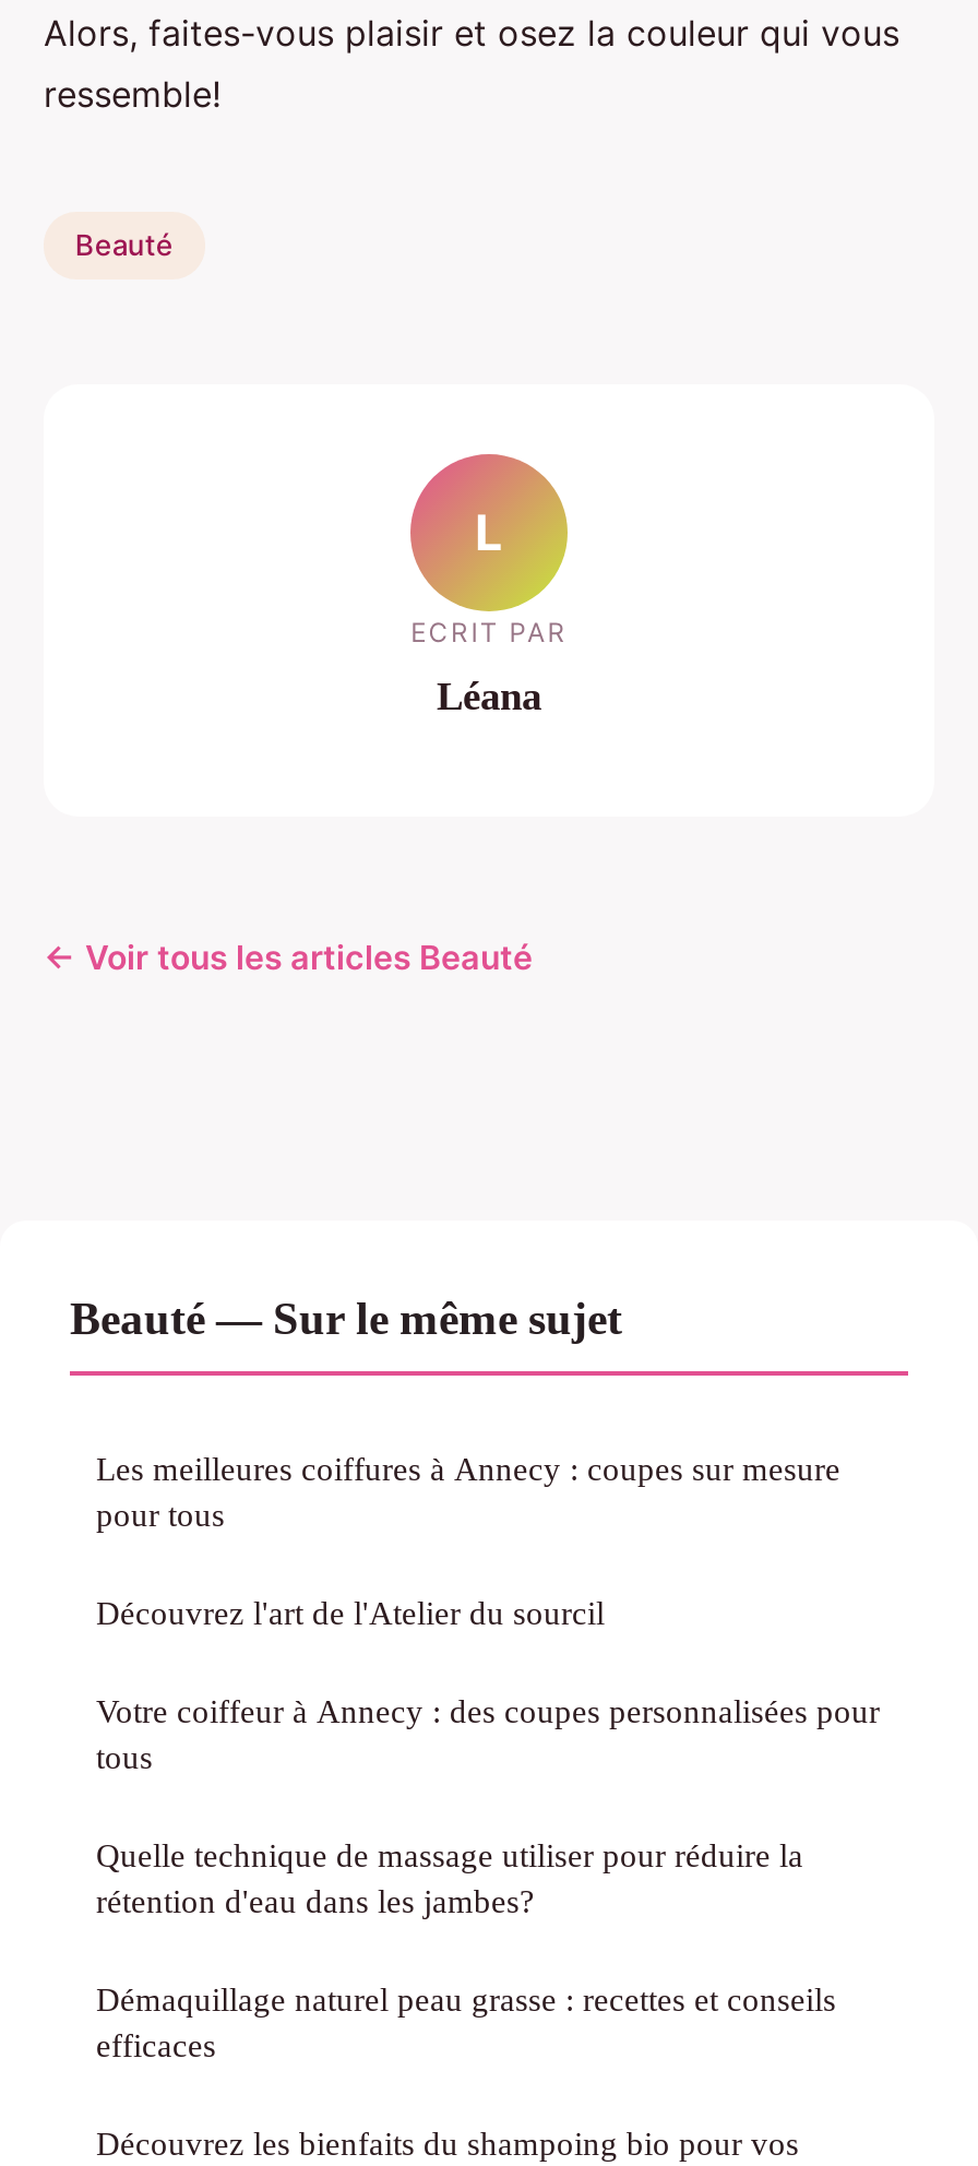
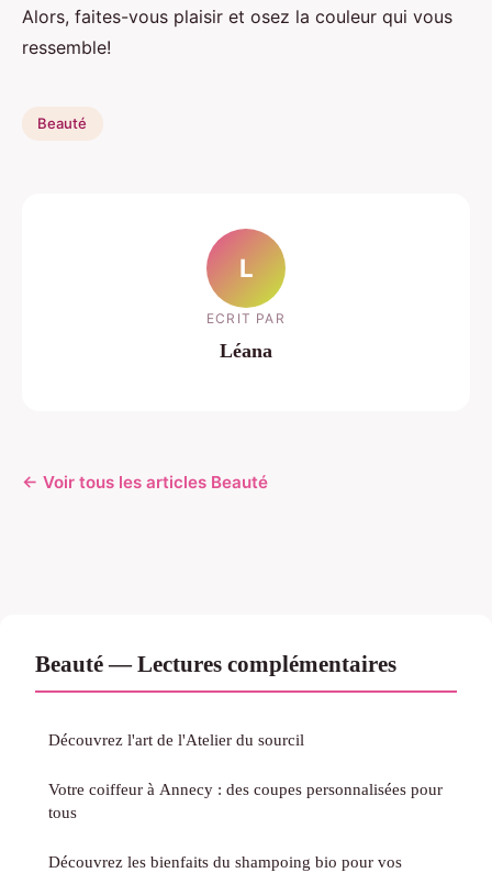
- Beauté — Sur le même sujet
- Les meilleures coiffures à Annecy : coupes sur mesure
- pour tous
+ Beauté — Lectures complémentaires

- Quelle technique de massage utiliser pour réduire la
- rétention d'eau dans les jambes?
- Démaquillage naturel peau grasse : recettes et conseils
- efficaces
